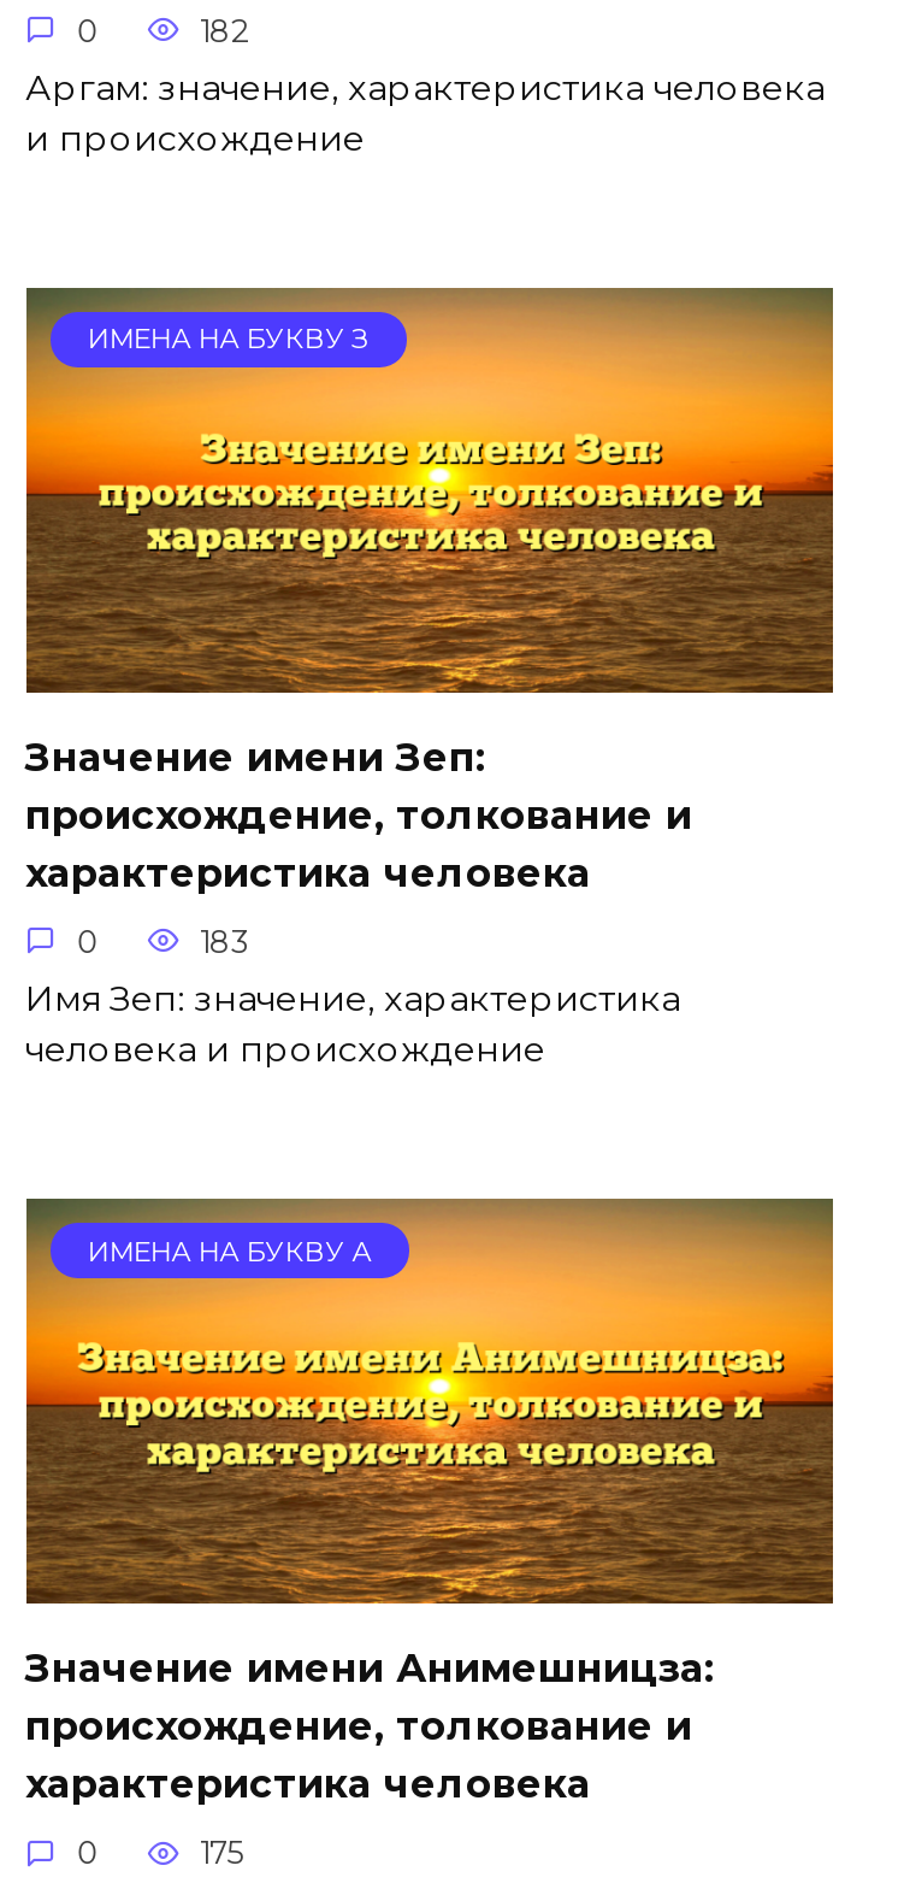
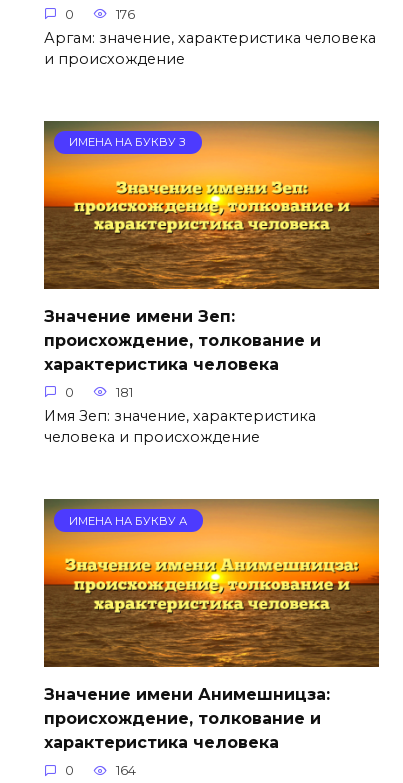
- 182
+ 176

- 183
+ 181

- 175
+ 164
